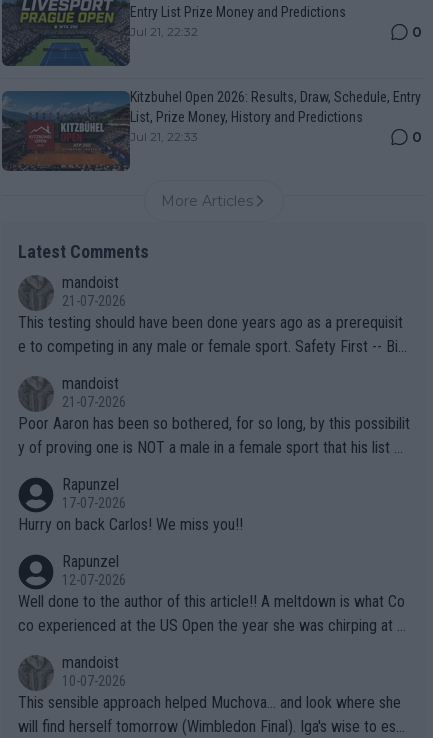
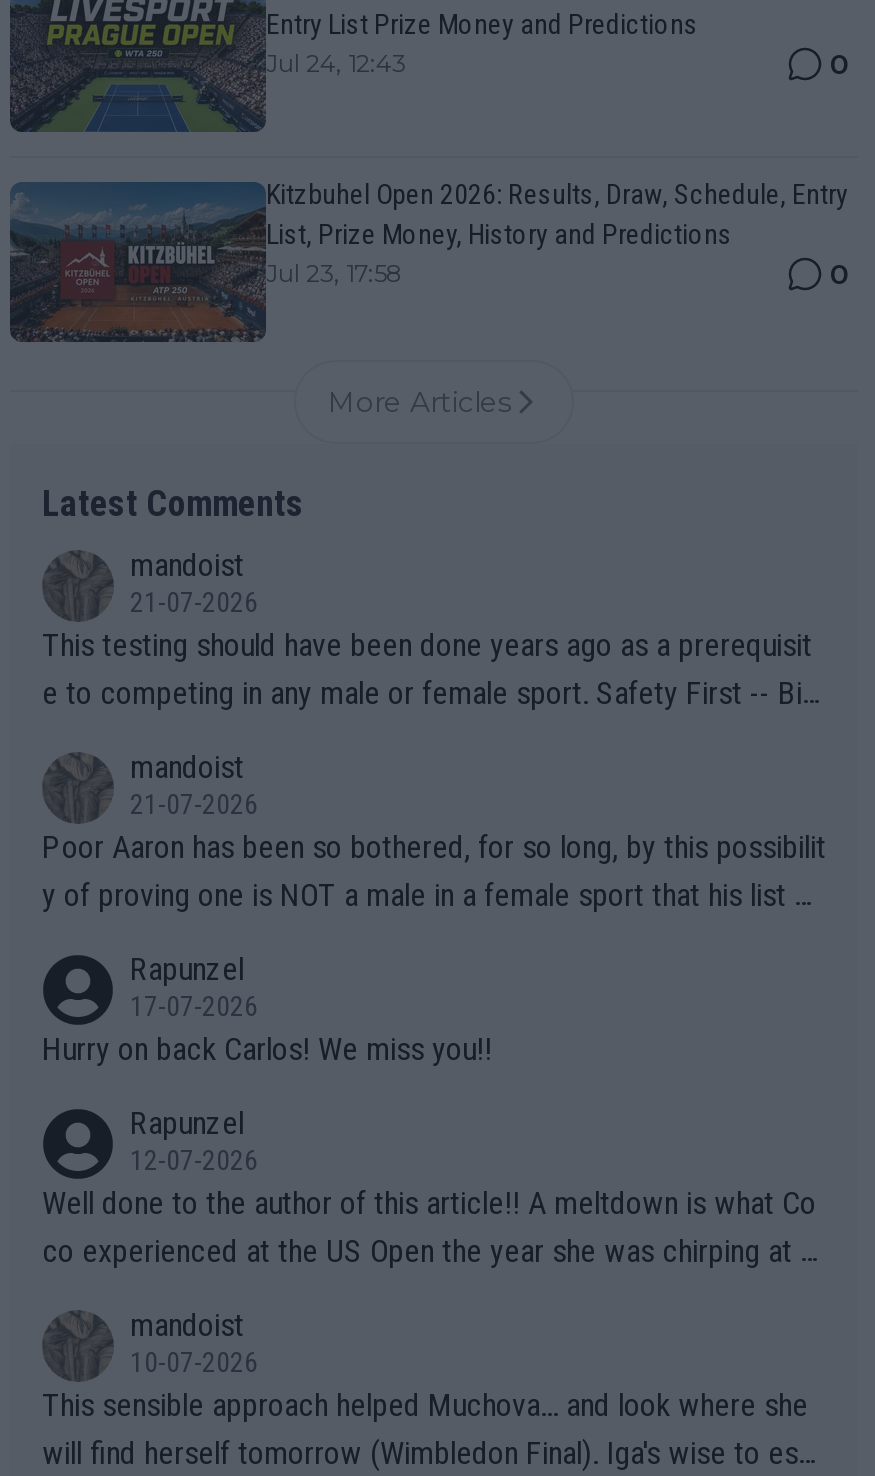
- Jul 21, 22:32
+ Jul 24, 12:43

- Jul 21, 22:33
+ Jul 23, 17:58
